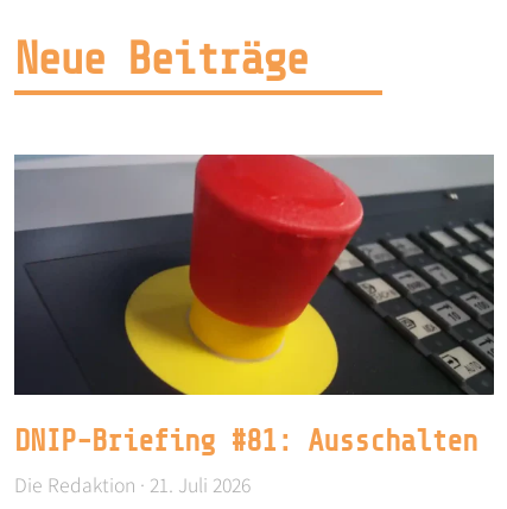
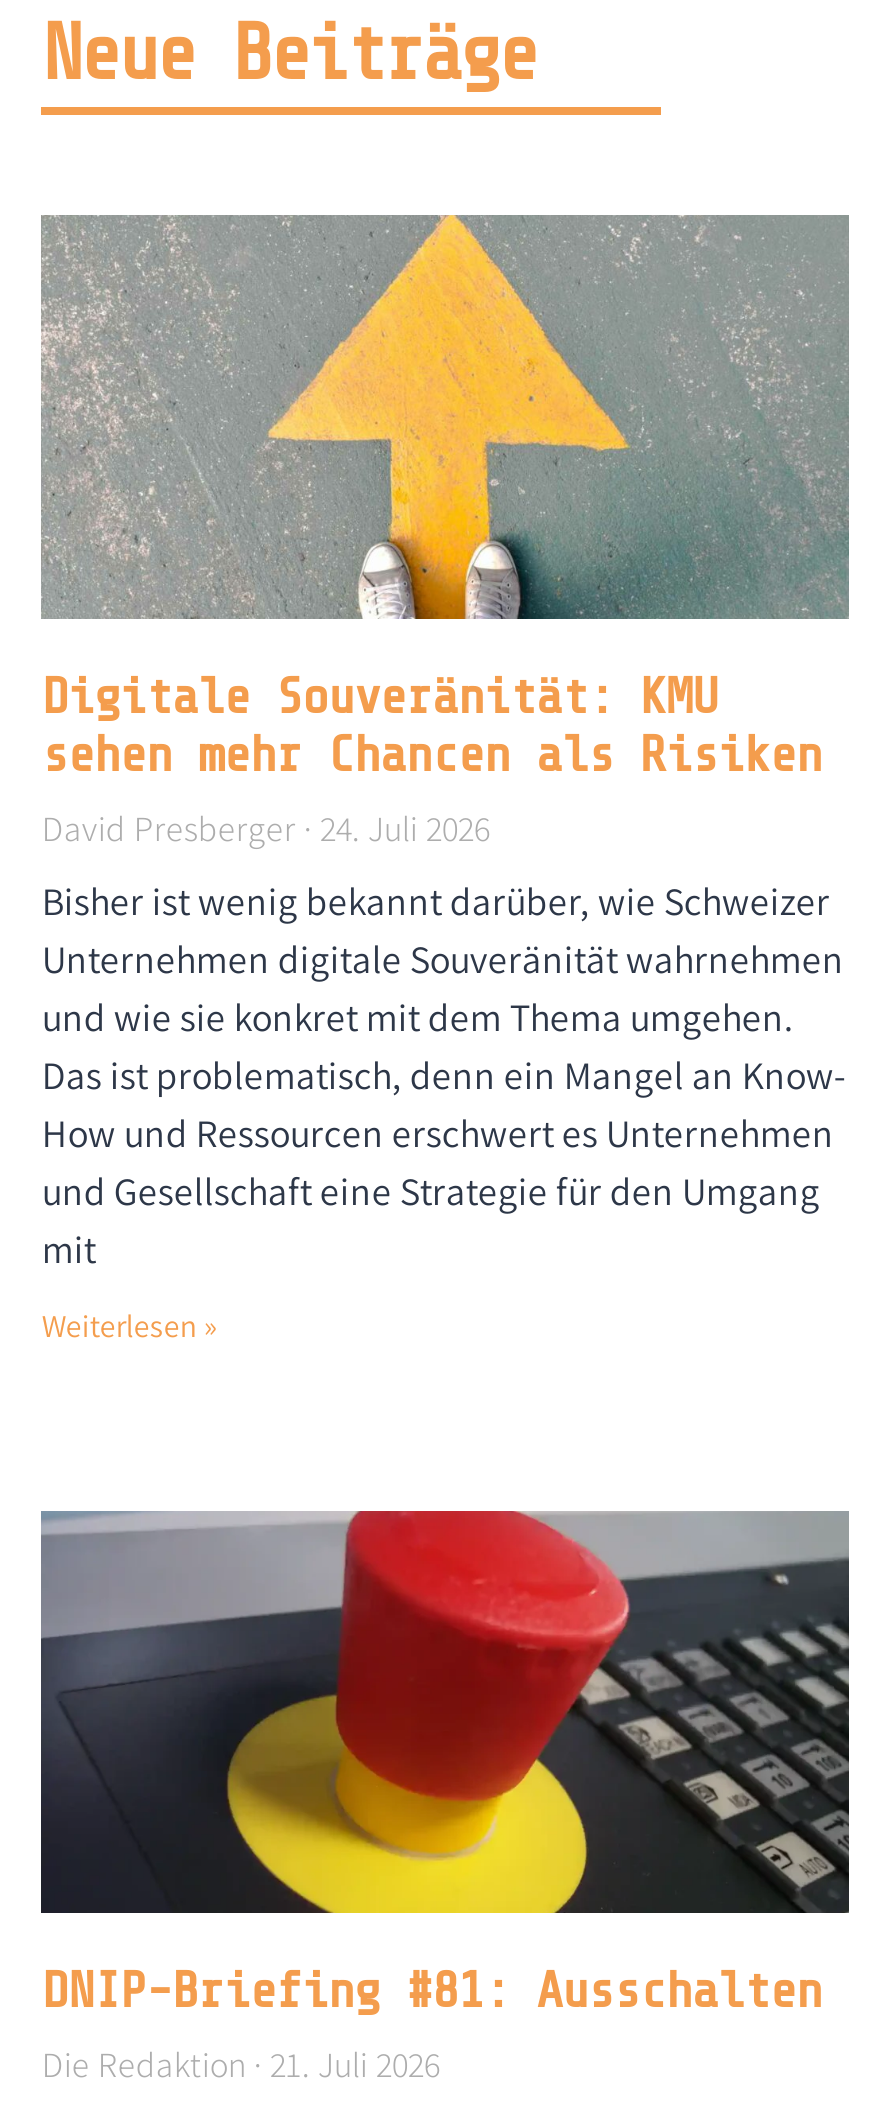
+ [image]
+ Digitale Souveränität: KMU
+ sehen mehr Chancen als Risiken
+ David Presberger 24. Juli 2026
+ Bisher ist wenig bekannt darüber, wie Schweizer
+ Unternehmen digitale Souveränität wahrnehmen
+ und wie sie konkret mit dem Thema umgehen.
+ Das ist problematisch, denn ein Mangel an Know-
+ How und Ressourcen erschwert es Unternehmen
+ und Gesellschaft eine Strategie für den Umgang
+ mit
+ Weiterlesen »
